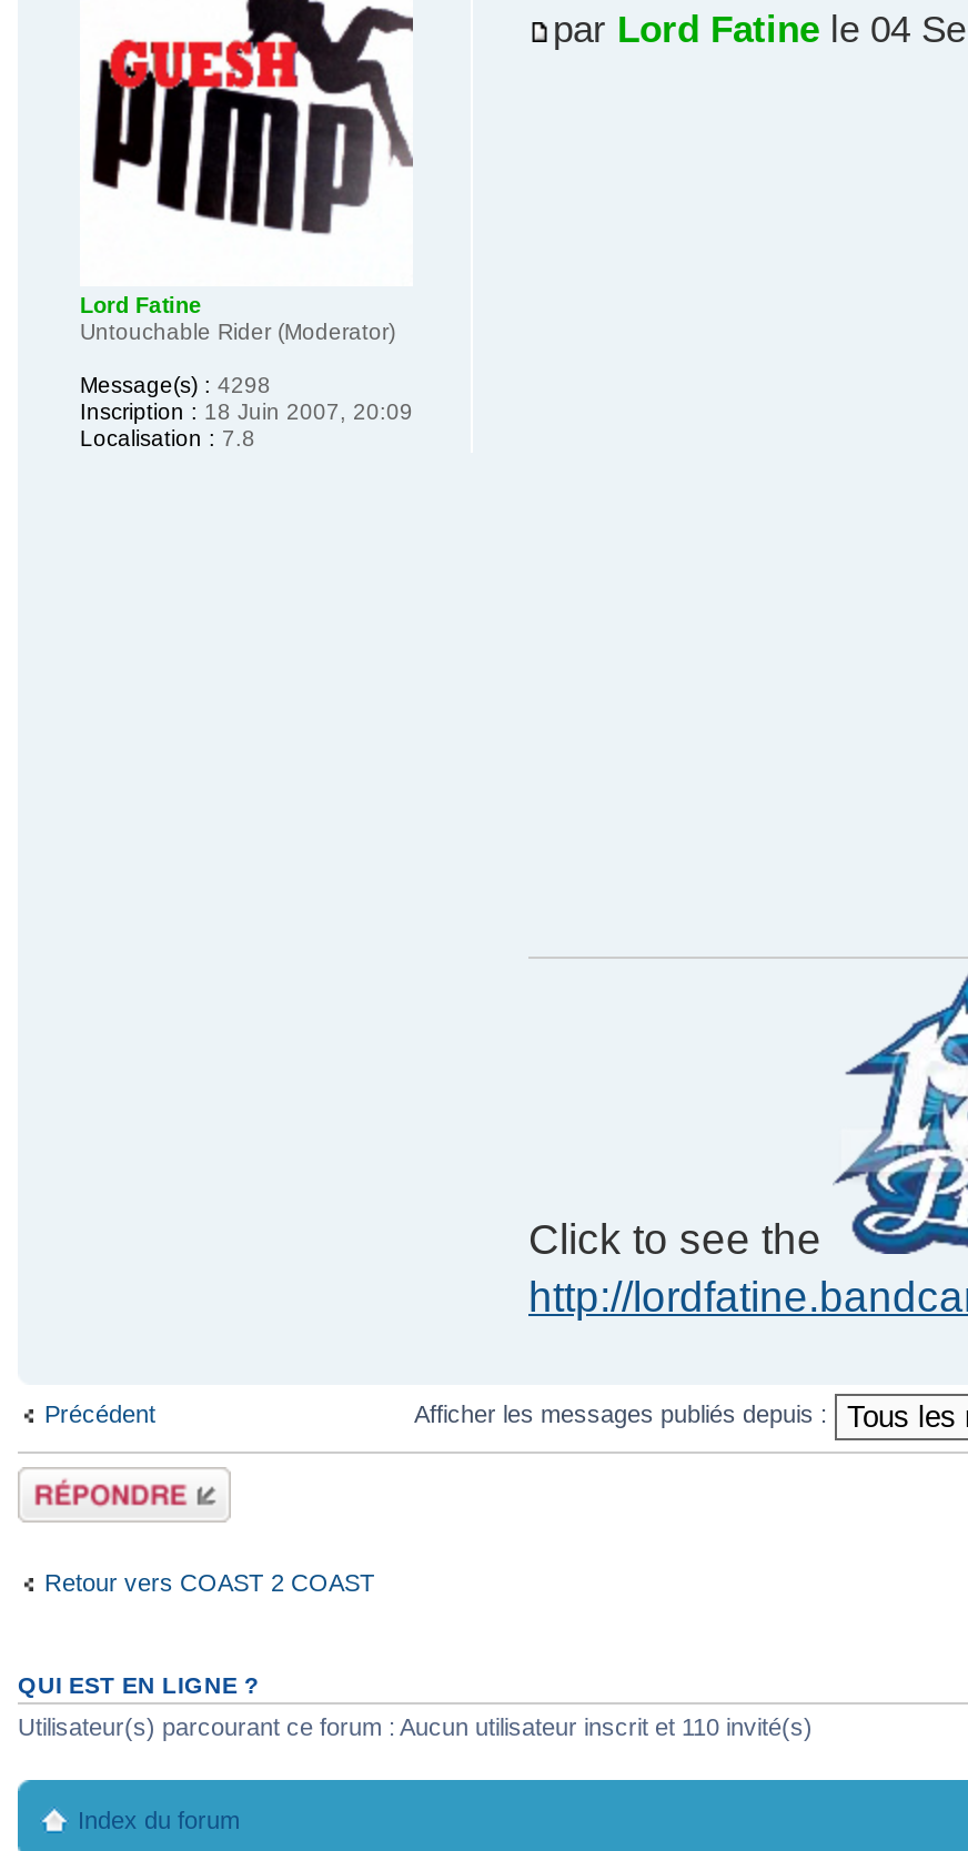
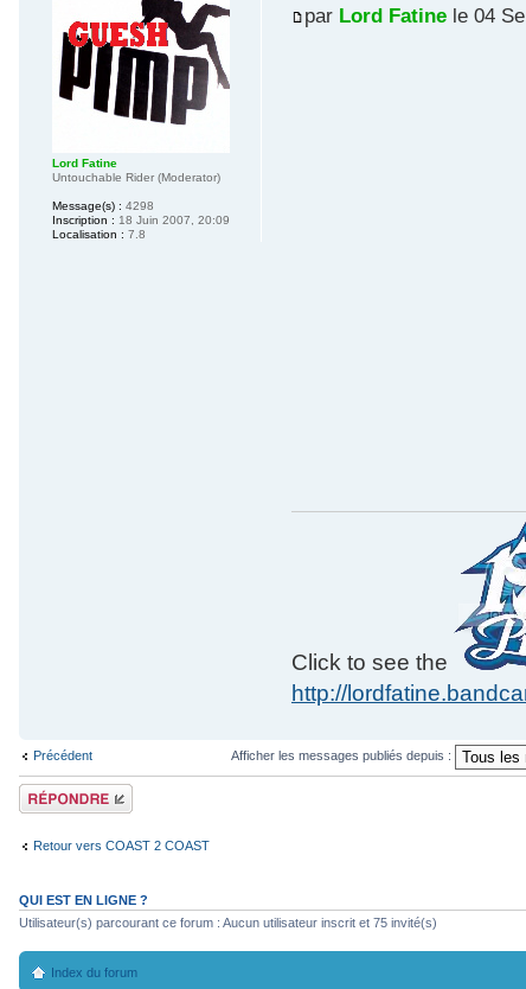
- Utilisateur(s) parcourant ce forum : Aucun utilisateur inscrit et 110 invité(s)
+ Utilisateur(s) parcourant ce forum : Aucun utilisateur inscrit et 75 invité(s)
